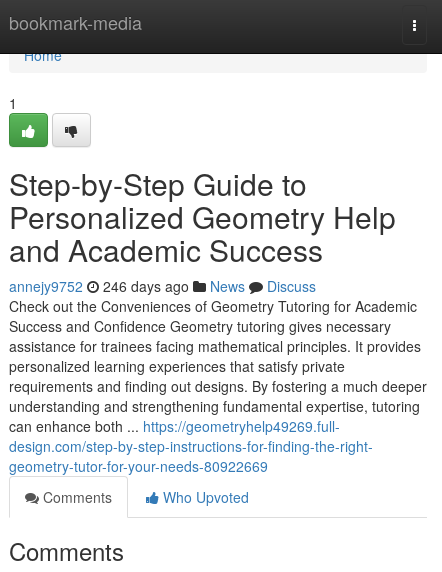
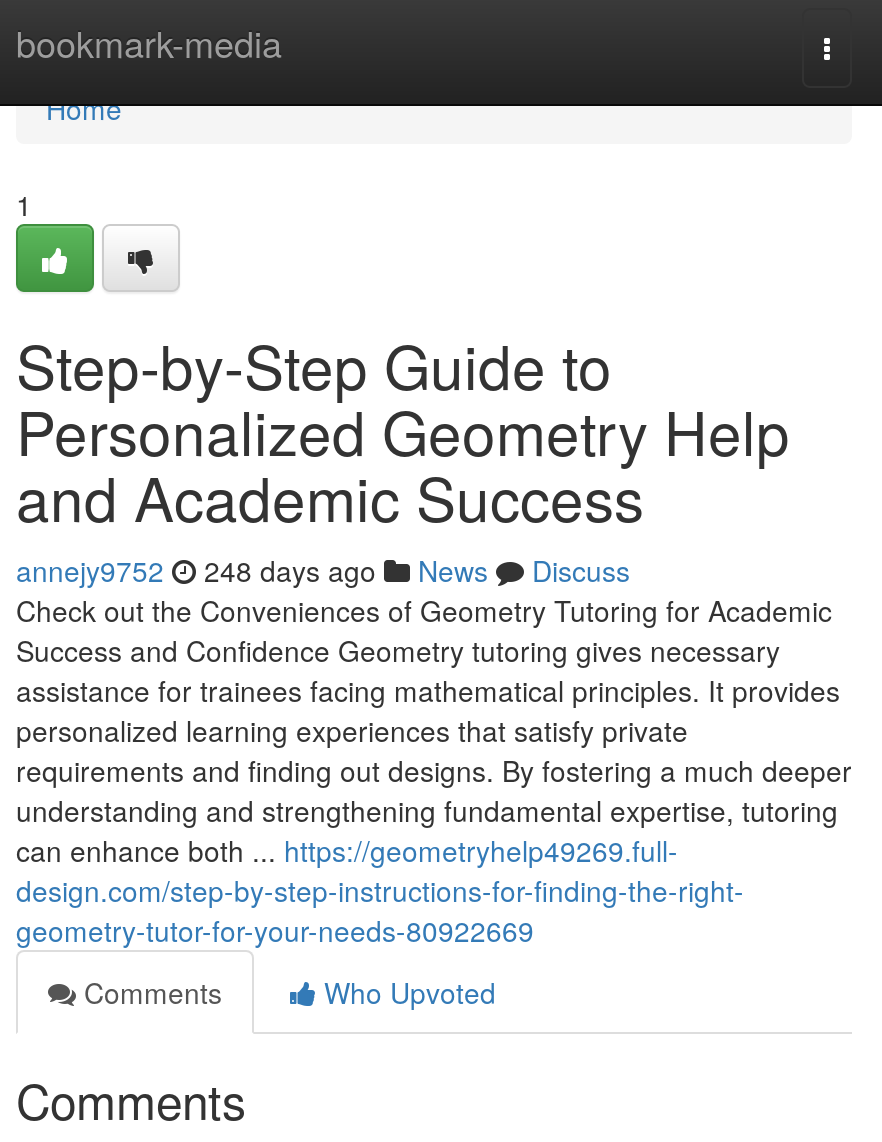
- annejy9752 246 days ago News Discuss
+ annejy9752 248 days ago News Discuss
